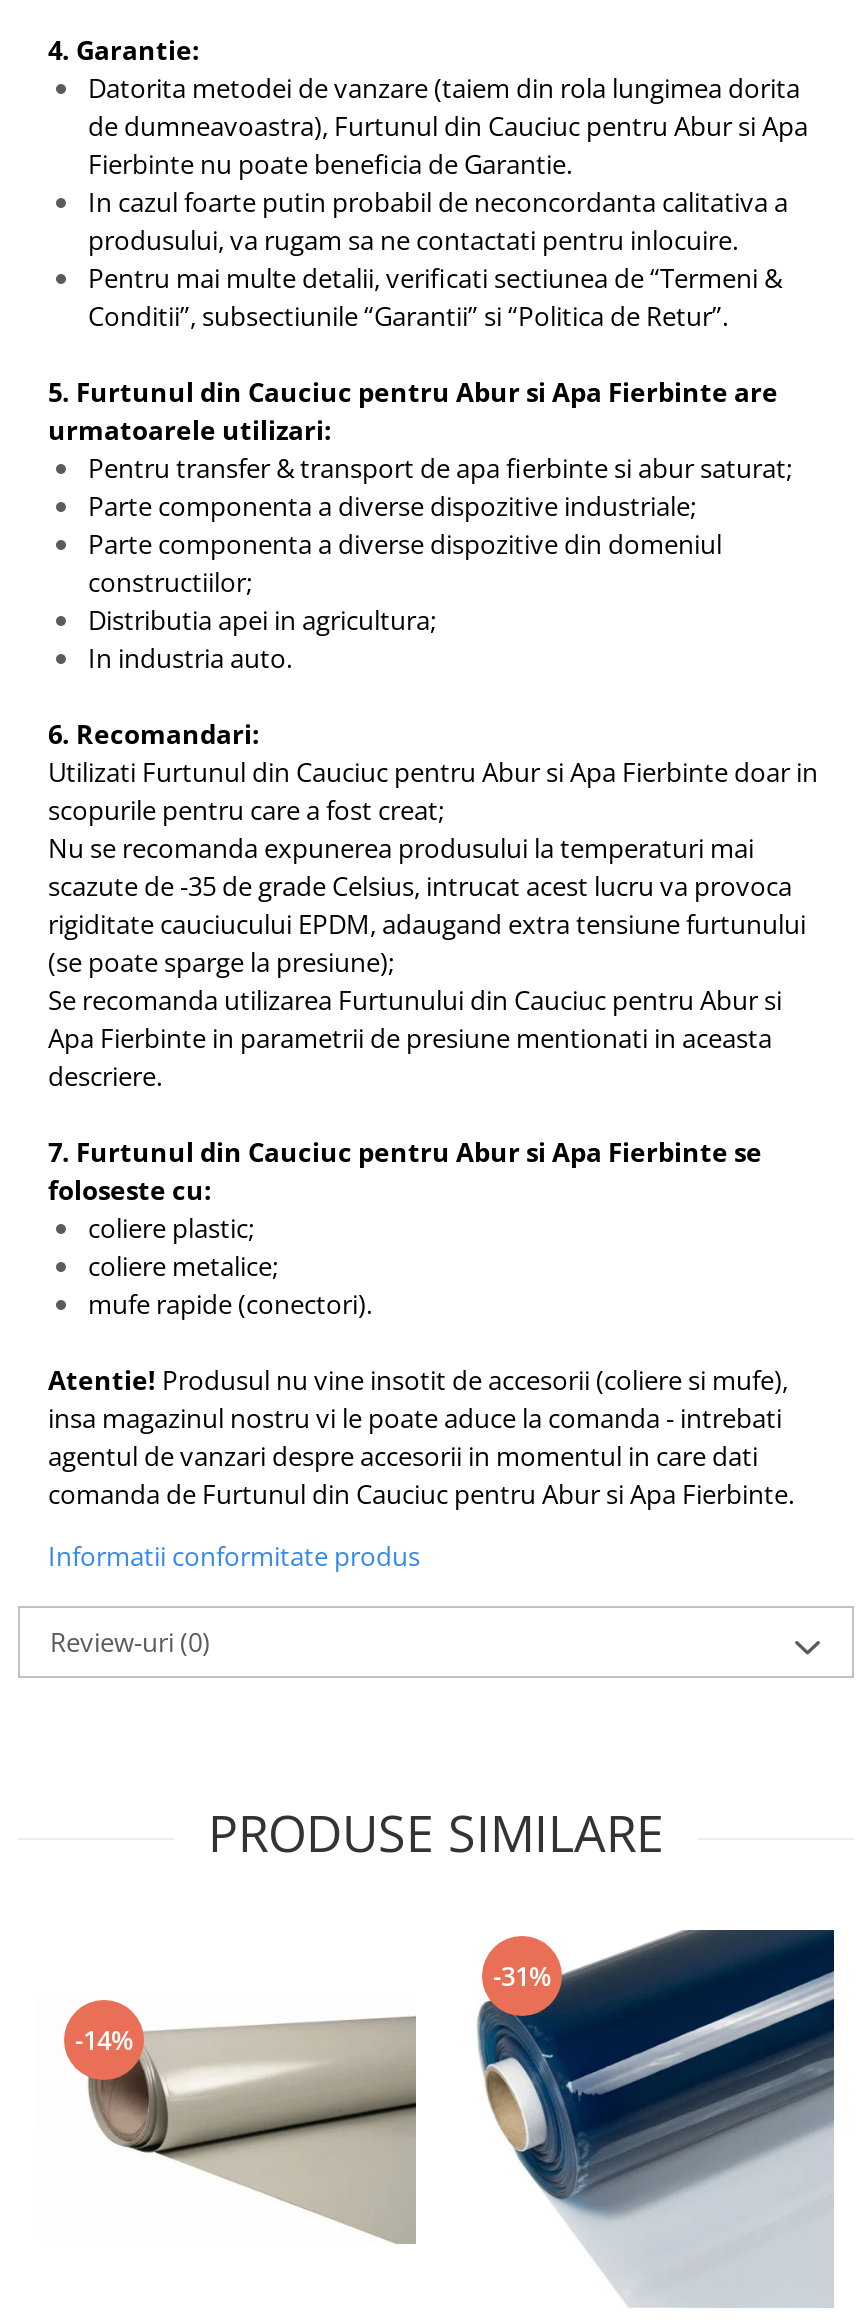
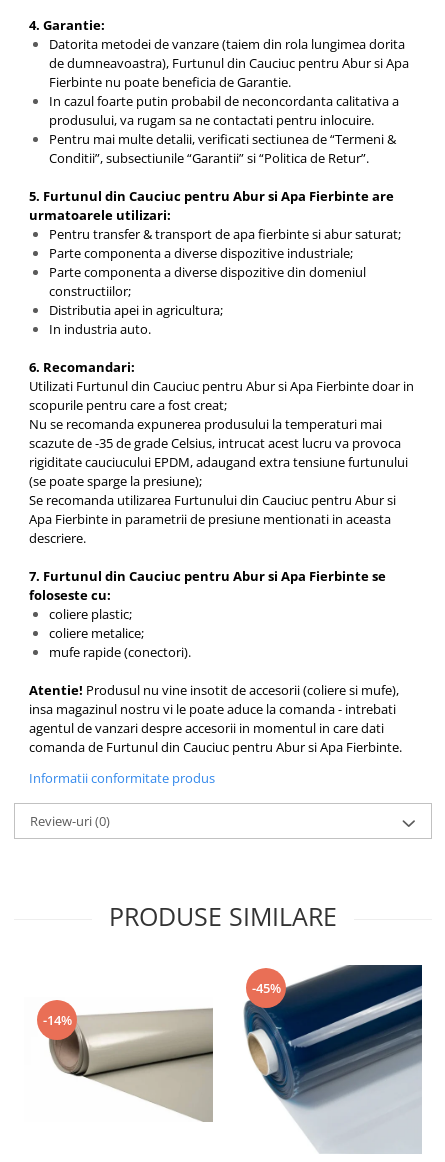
- -31%
+ -45%
